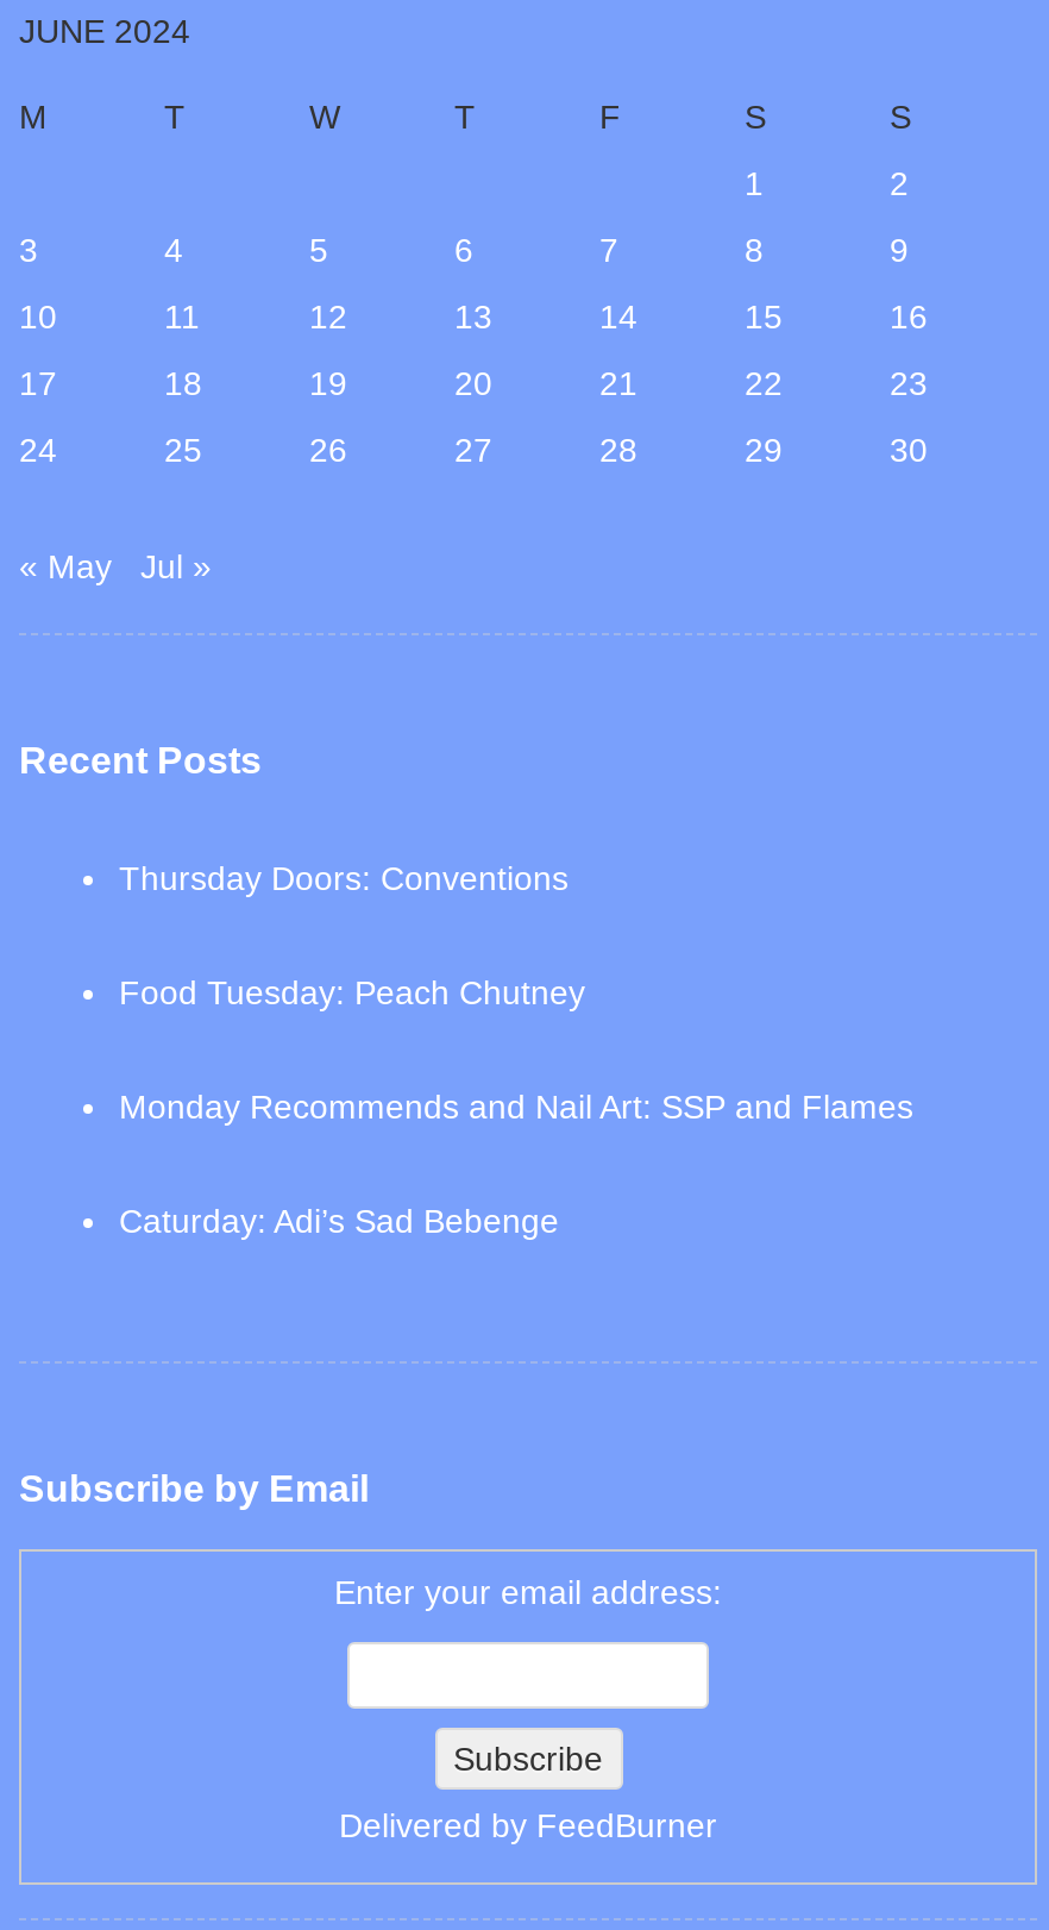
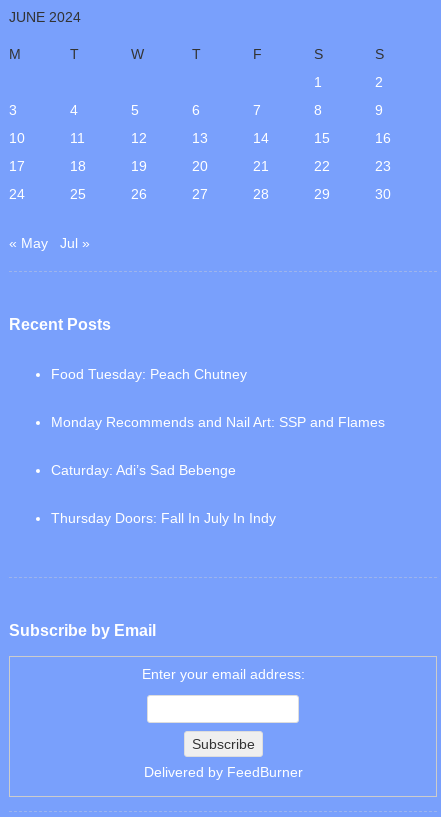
- Thursday Doors: Conventions

moved up: Food Tuesday: Peach Chutney | Monday Recommends and Nail Art: SSP and Flames | Caturday: Adi’s Sad Bebenge

+ Thursday Doors: Fall In July In Indy
